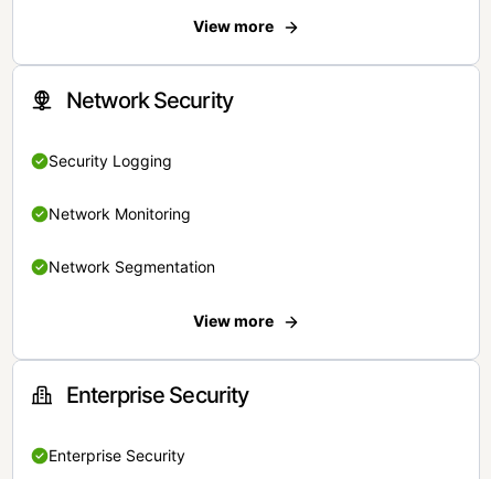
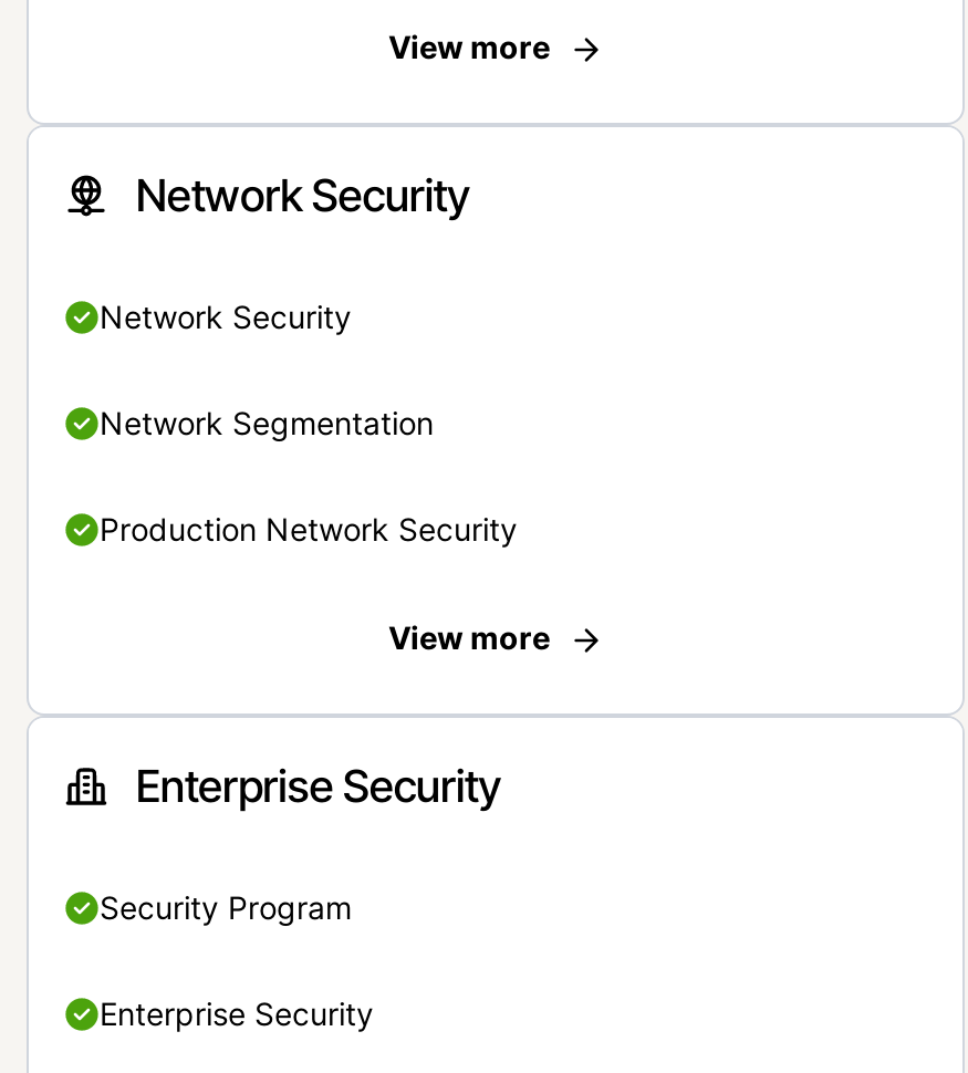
- Security Logging
- Network Monitoring
+ Network Security

moved up: Network Segmentation

+ Production Network Security

+ Security Program
